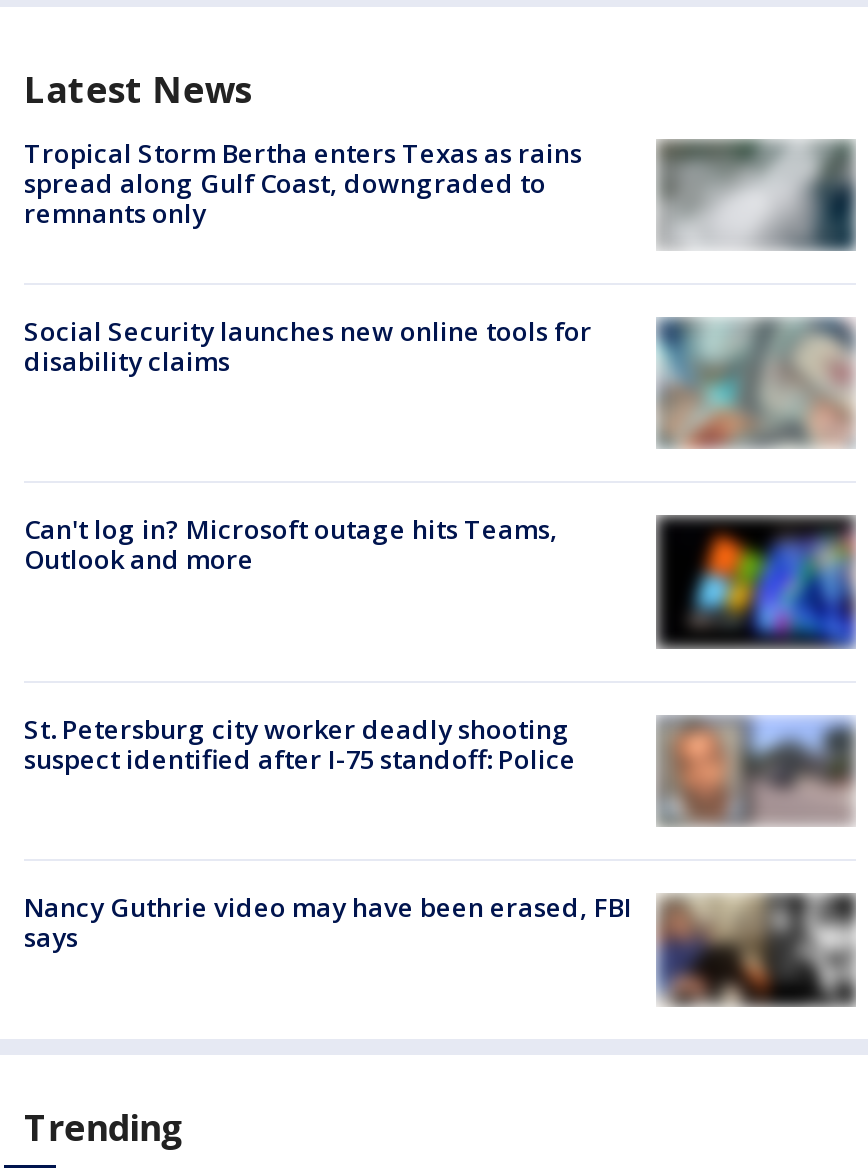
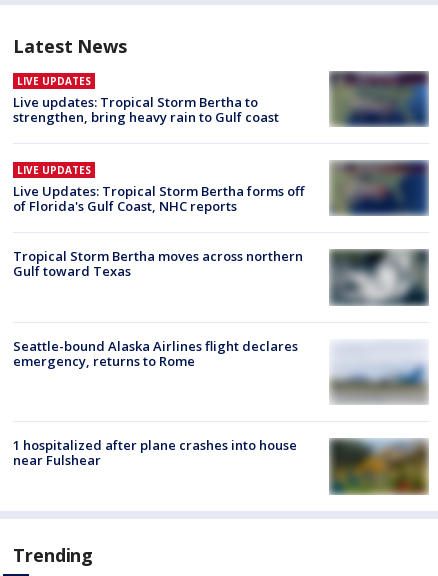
- Tropical Storm Bertha enters Texas as rains
- spread along Gulf Coast, downgraded to
- remnants only
+ LIVE UPDATES
+ Live updates: Tropical Storm Bertha to
+ strengthen, bring heavy rain to Gulf coast

- [image]
+ [image]

- [image]
- Social Security launches new online tools for
- disability claims
+ [image]
+ LIVE UPDATES
+ Live Updates: Tropical Storm Bertha forms off
+ of Florida's Gulf Coast, NHC reports

- Can't log in? Microsoft outage hits Teams,
- Outlook and more
+ Tropical Storm Bertha moves across northern
+ Gulf toward Texas

- [image]
+ [image]

- [image]
- St. Petersburg city worker deadly shooting
- suspect identified after I-75 standoff: Police
+ [image]
+ Seattle-bound Alaska Airlines flight declares
+ emergency, returns to Rome

- [image]
- Nancy Guthrie video may have been erased, FBI
- says
+ [image]
+ 1 hospitalized after plane crashes into house
+ near Fulshear
